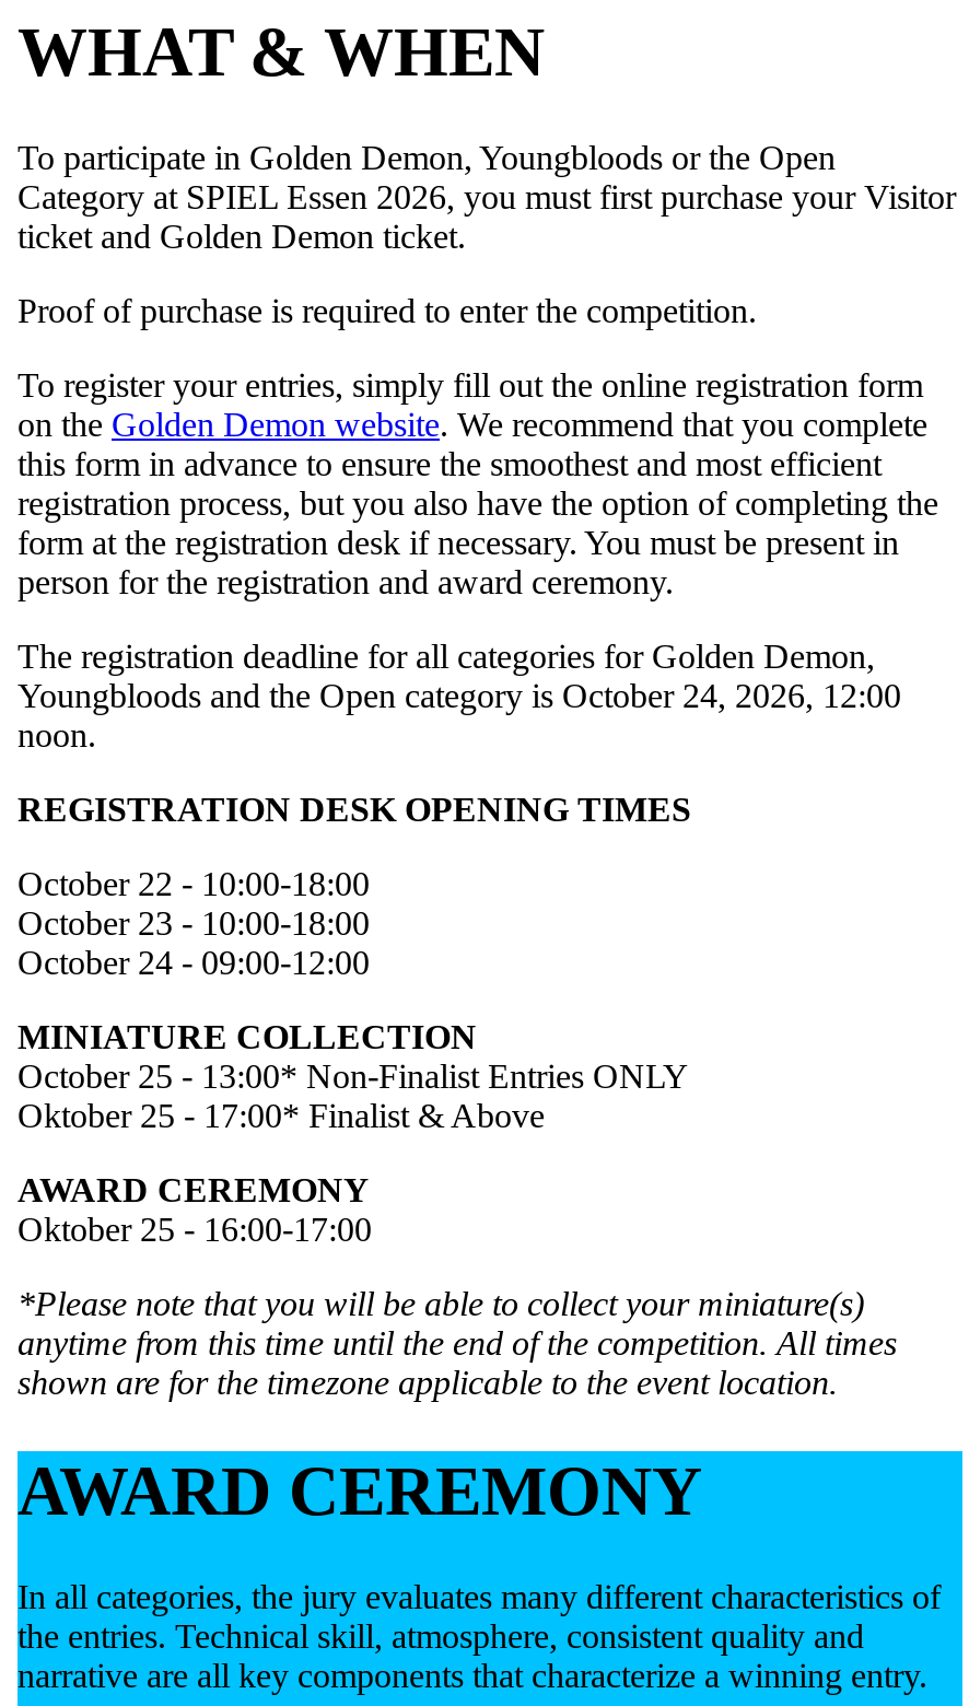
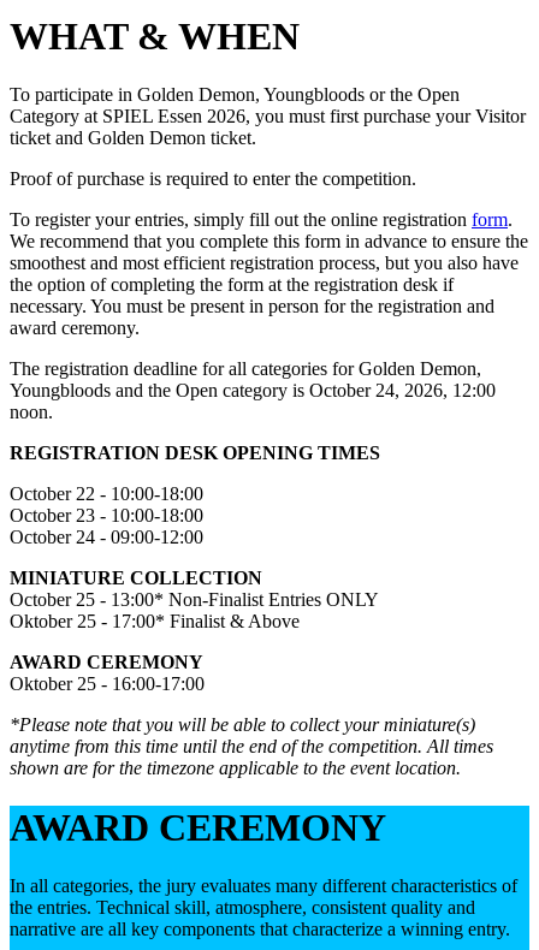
- To register your entries, simply fill out the online registration form
- on the Golden Demon website. We recommend that you complete
- this form in advance to ensure the smoothest and most efficient
- registration process, but you also have the option of completing the
- form at the registration desk if necessary. You must be present in
- person for the registration and award ceremony.
+ To register your entries, simply fill out the online registration form.
+ We recommend that you complete this form in advance to ensure the
+ smoothest and most efficient registration process, but you also have
+ the option of completing the form at the registration desk if
+ necessary. You must be present in person for the registration and
+ award ceremony.
